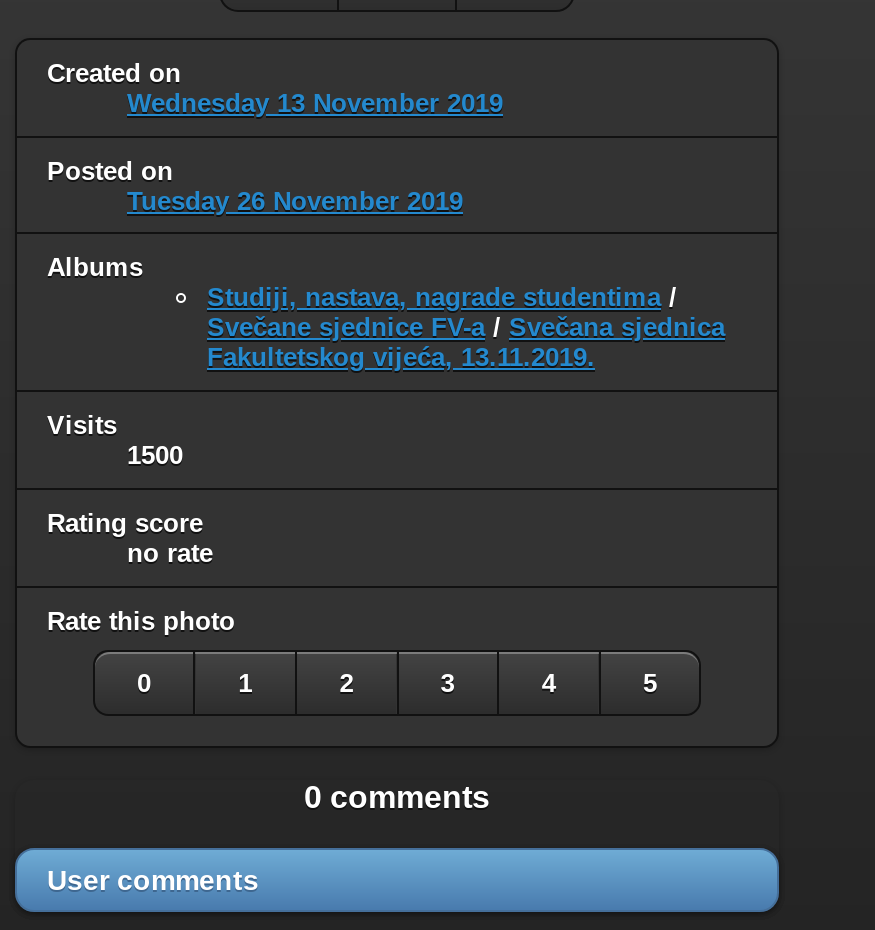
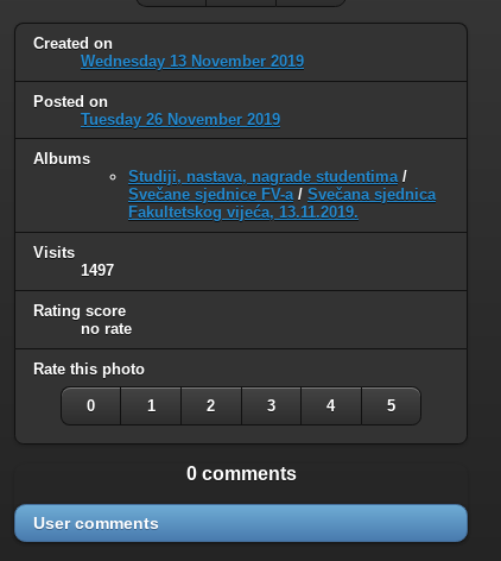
- 1500
+ 1497
